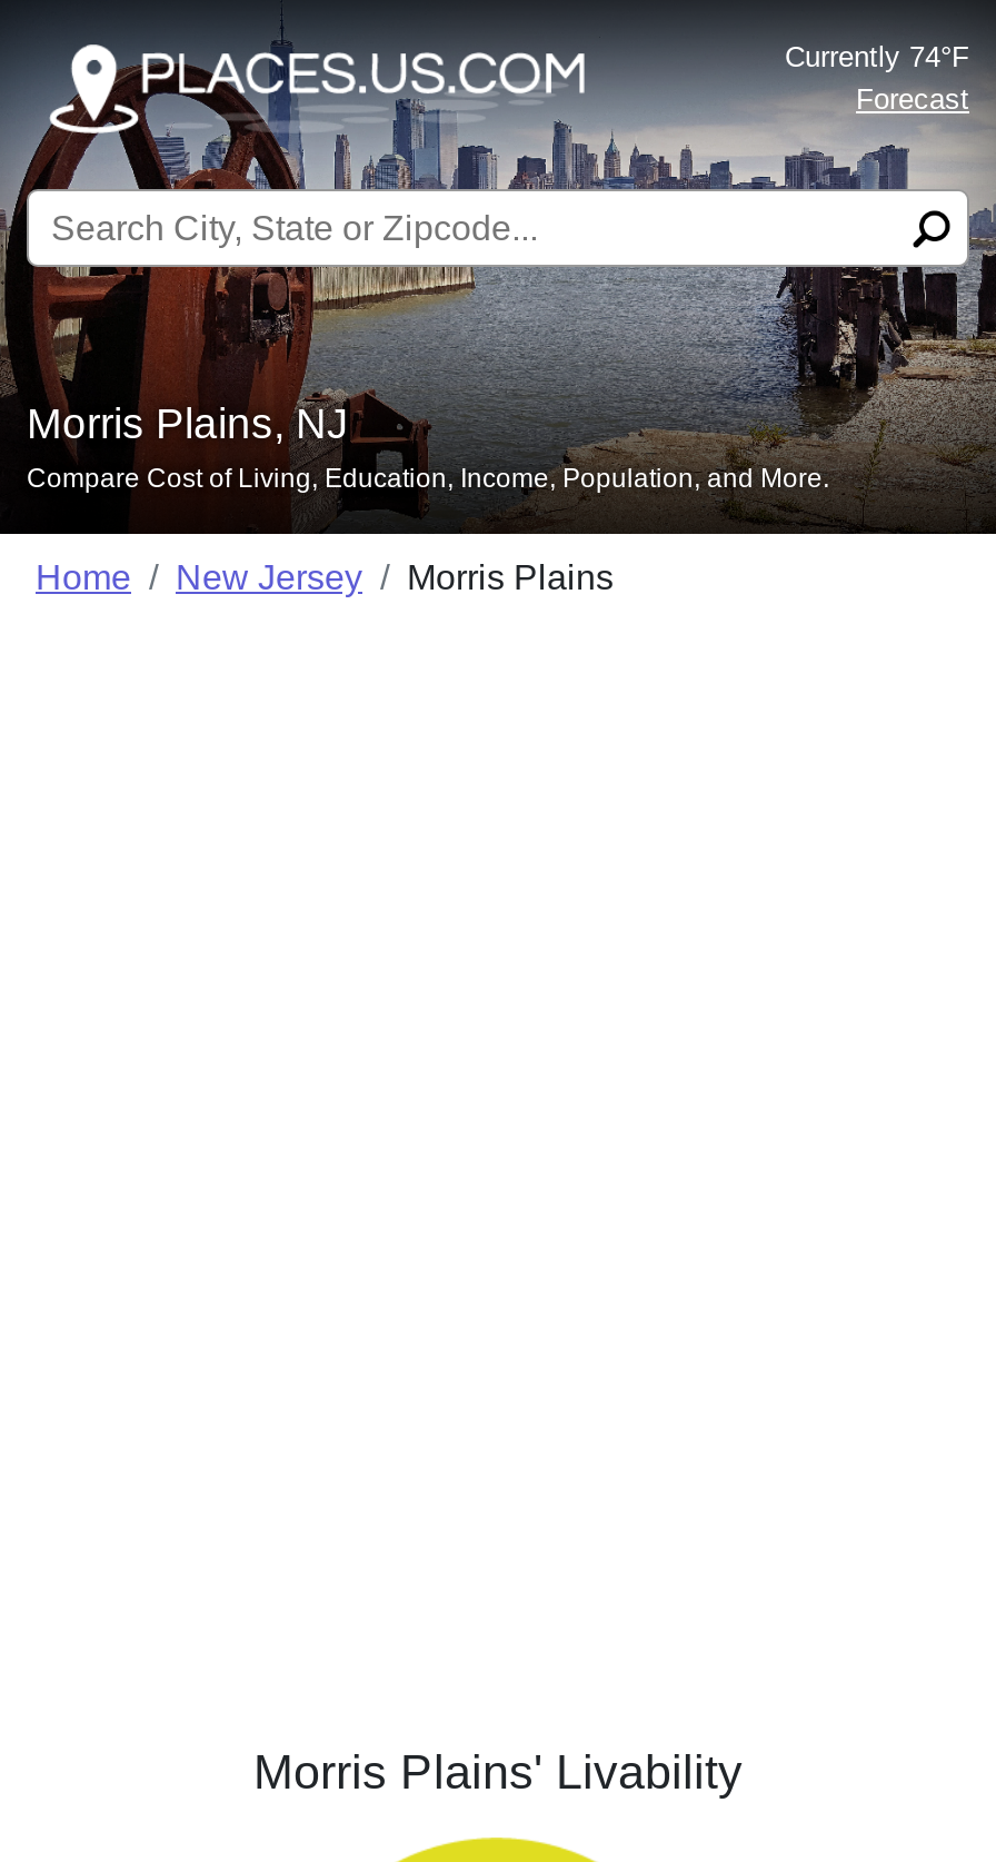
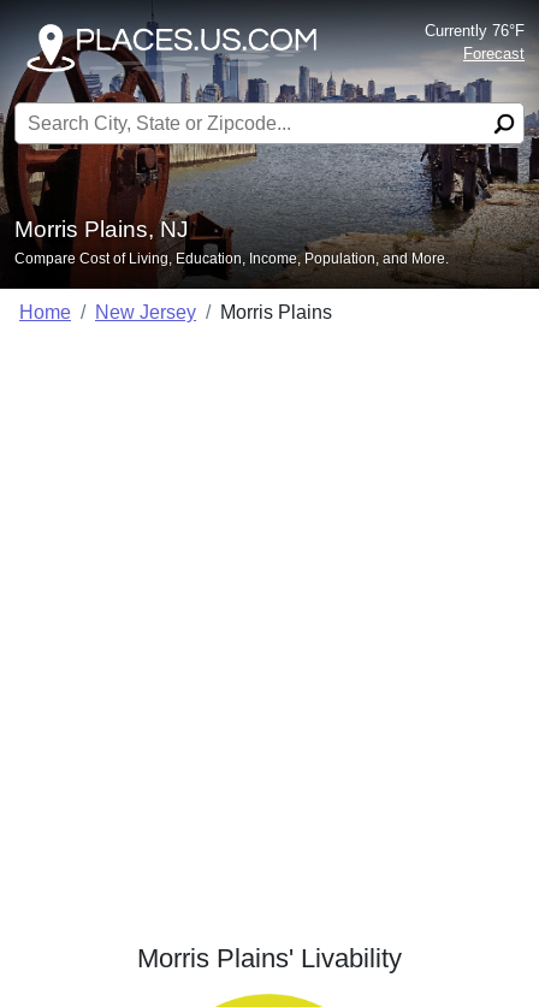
- Currently 74°F
+ Currently 76°F
